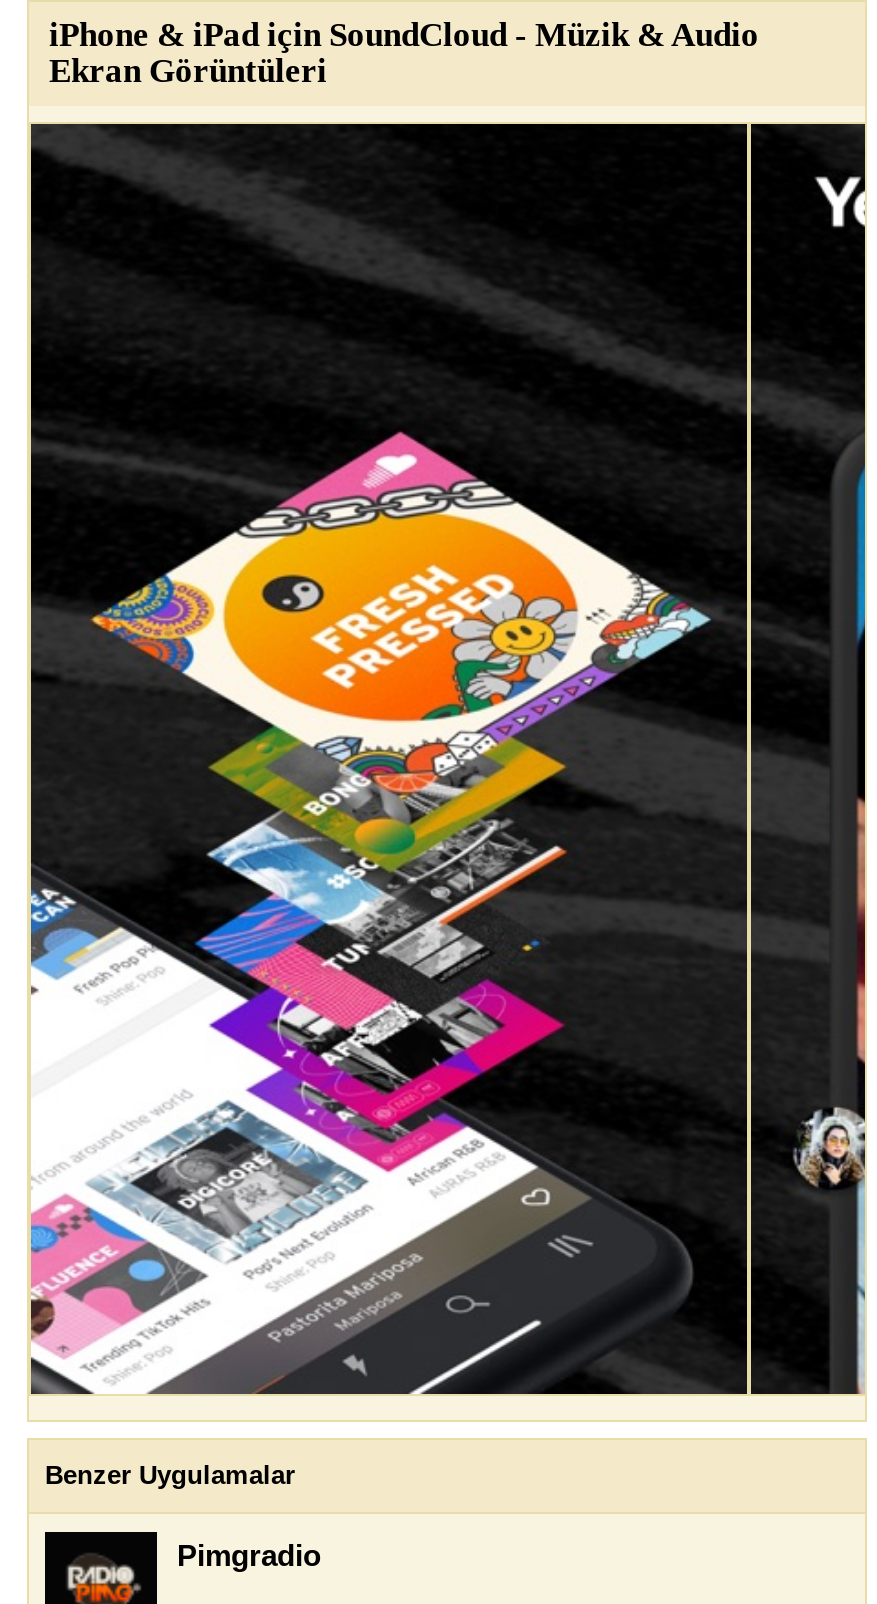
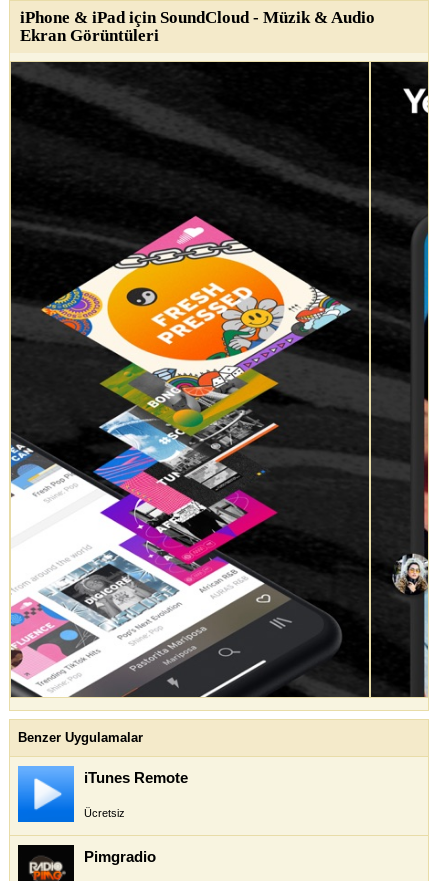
+ [image]
+ iTunes Remote
+ Ücretsiz
